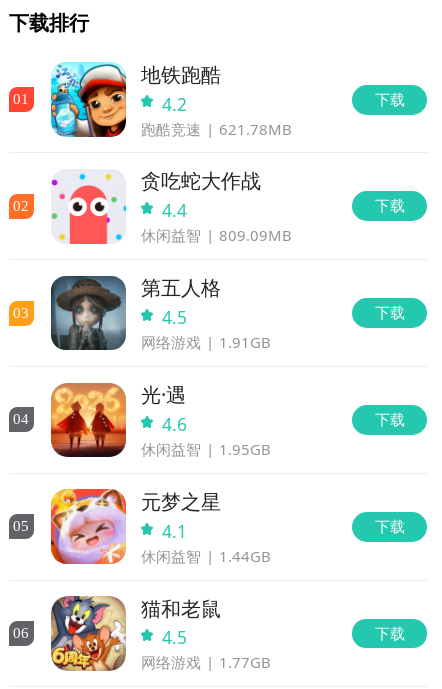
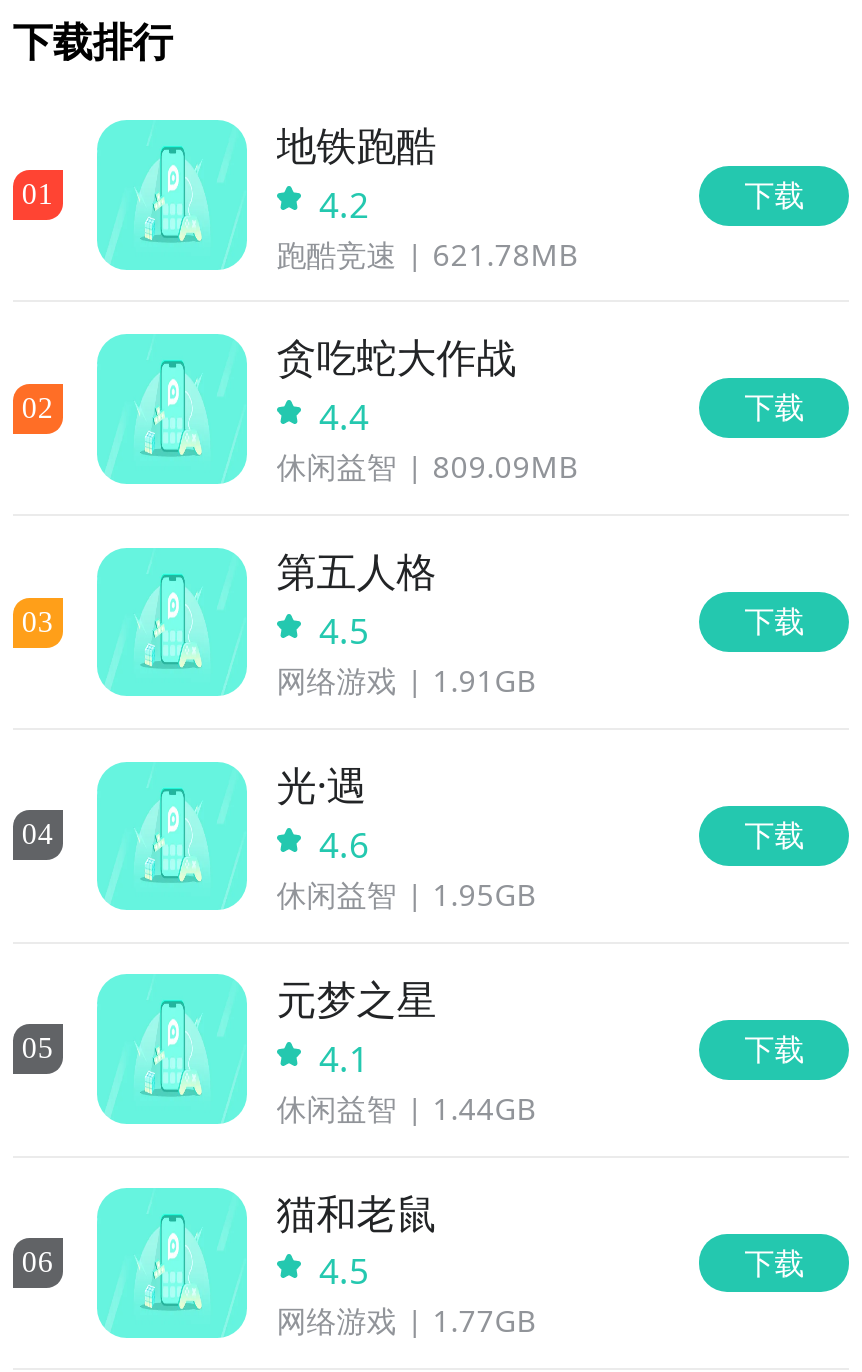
- [image]
+ [image]

- [image]
+ [image]

- [image]
+ [image]

- [image]
+ [image]

- [image]
+ [image]

- [image]
+ [image]
